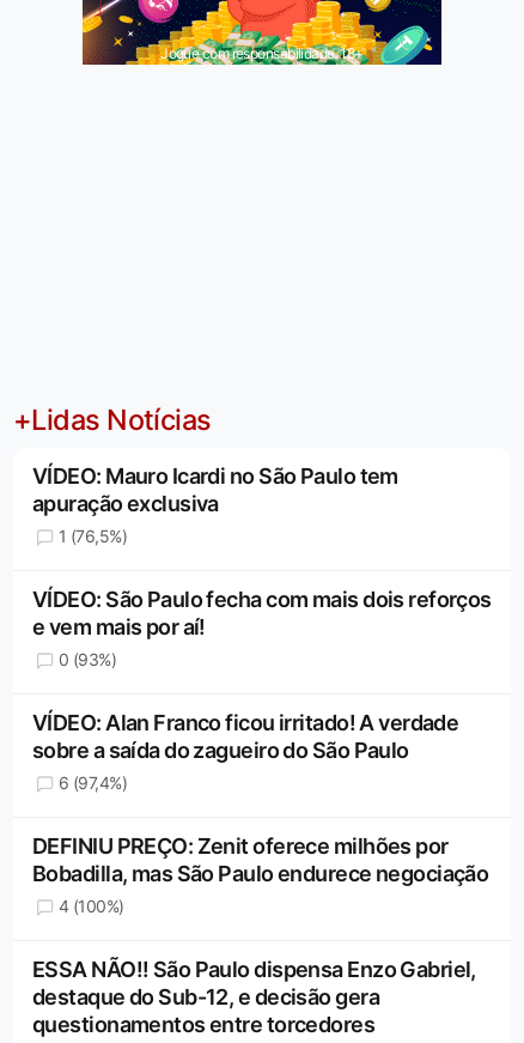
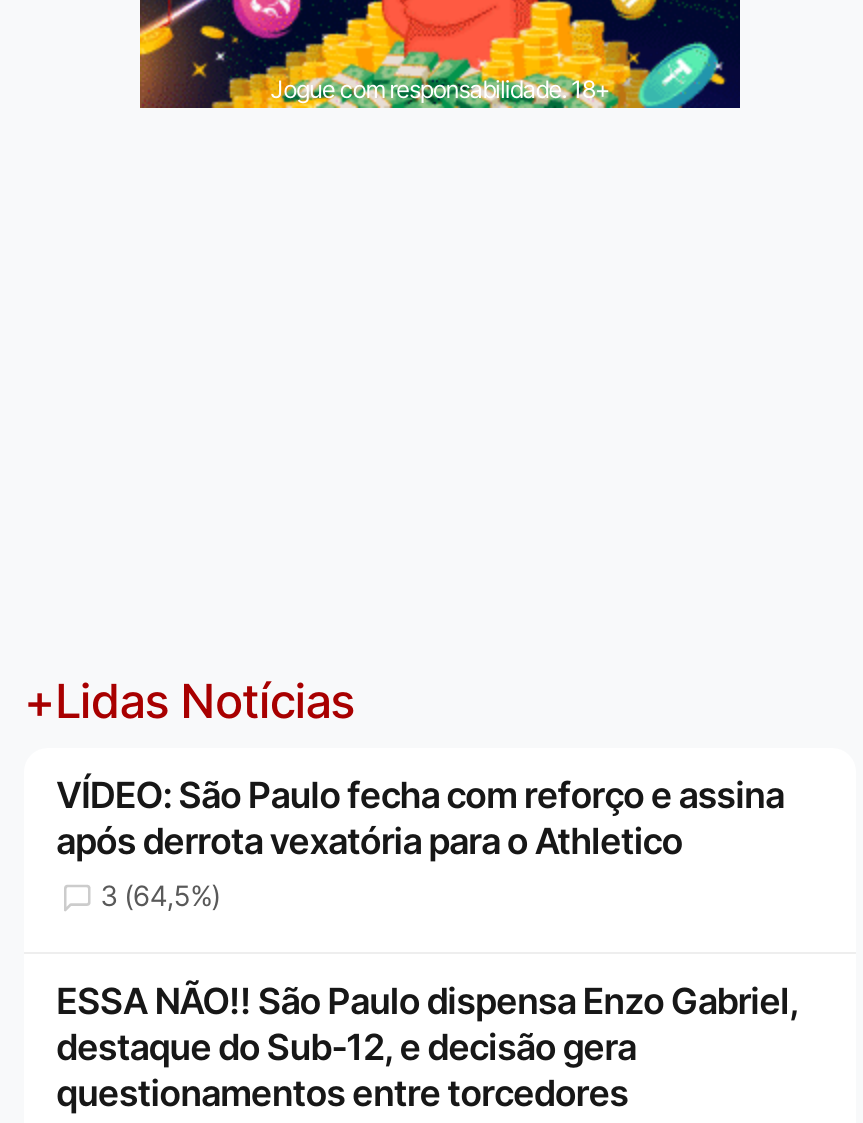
- VÍDEO: Mauro Icardi no São Paulo tem
- apuração exclusiva
- 1 (76,5%)
- VÍDEO: São Paulo fecha com mais dois reforços
- e vem mais por aí!
- 0 (93%)
- VÍDEO: Alan Franco ficou irritado! A verdade
- sobre a saída do zagueiro do São Paulo
- 6 (97,4%)
- DEFINIU PREÇO: Zenit oferece milhões por
- Bobadilla, mas São Paulo endurece negociação
- 4 (100%)
+ VÍDEO: São Paulo fecha com reforço e assina
+ após derrota vexatória para o Athletico
+ 3 (64,5%)
